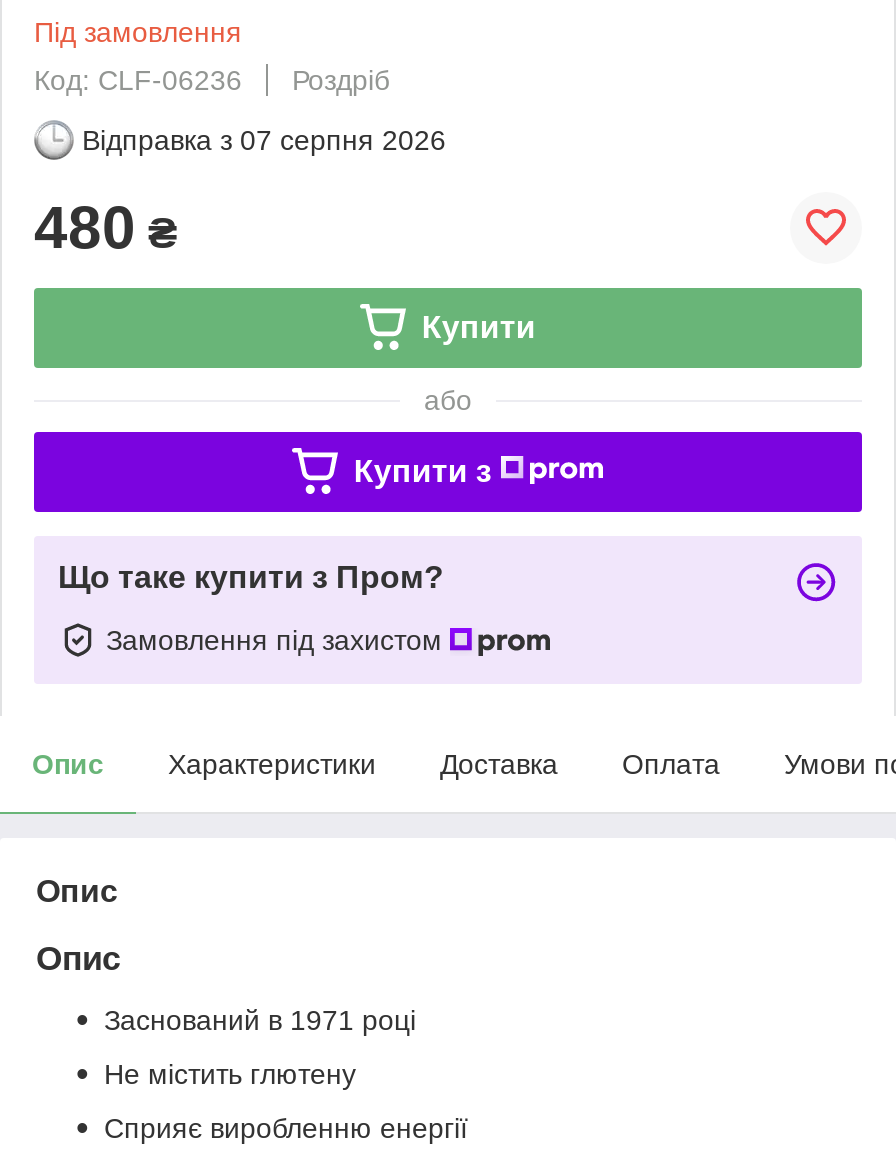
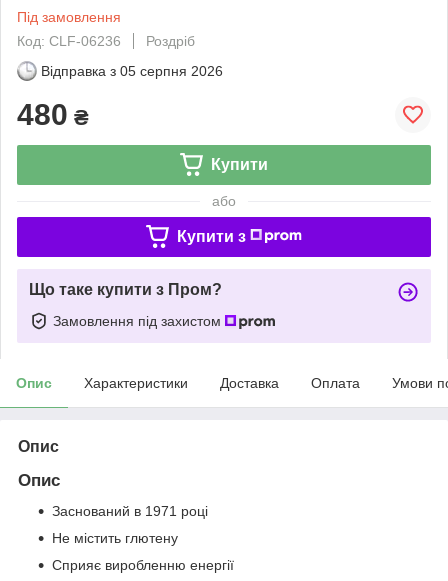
- Відправка з 07 серпня 2026
+ Відправка з 05 серпня 2026
